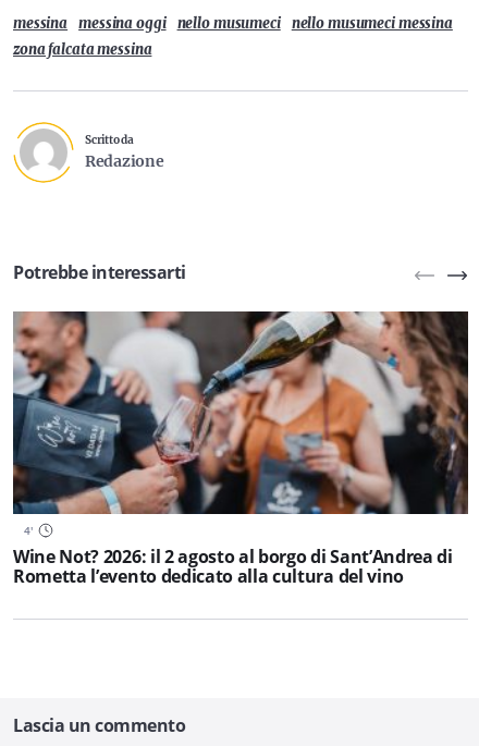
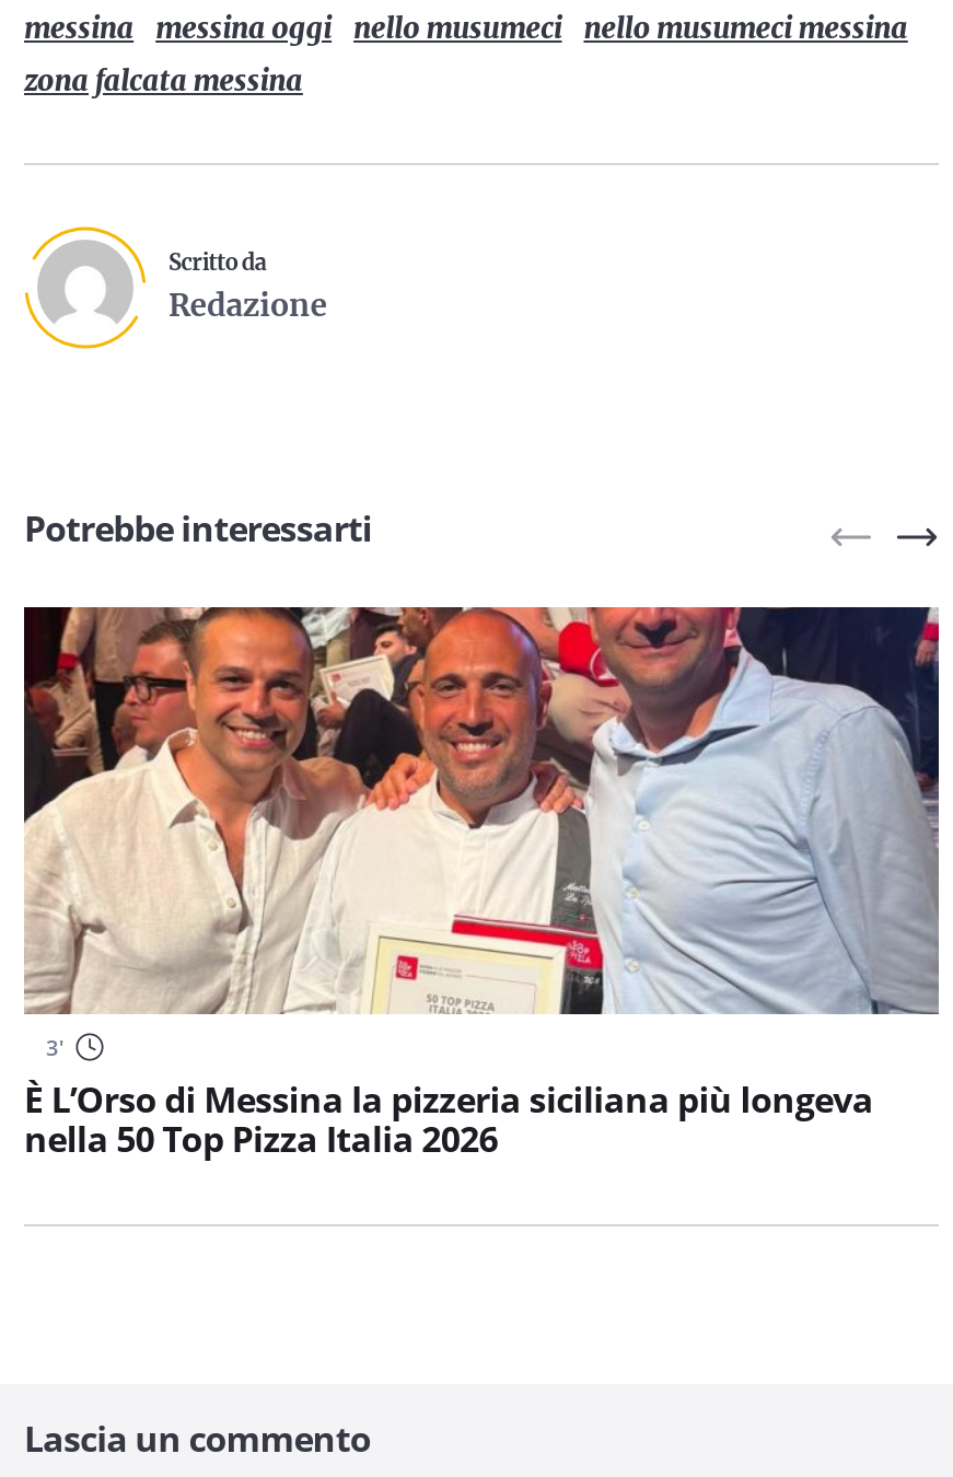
- [image]
- 4
- Wine Not? 2026: il 2 agosto al borgo di Sant’Andrea di
- Rometta l’evento dedicato alla cultura del vino
+ [image]
+ 3
+ È L’Orso di Messina la pizzeria siciliana più longeva
+ nella 50 Top Pizza Italia 2026
